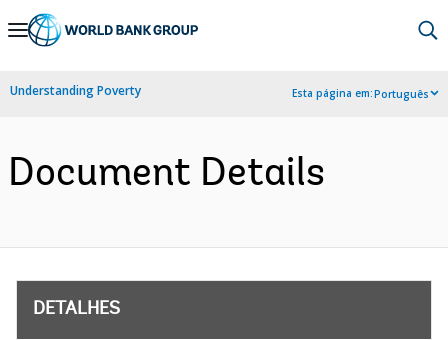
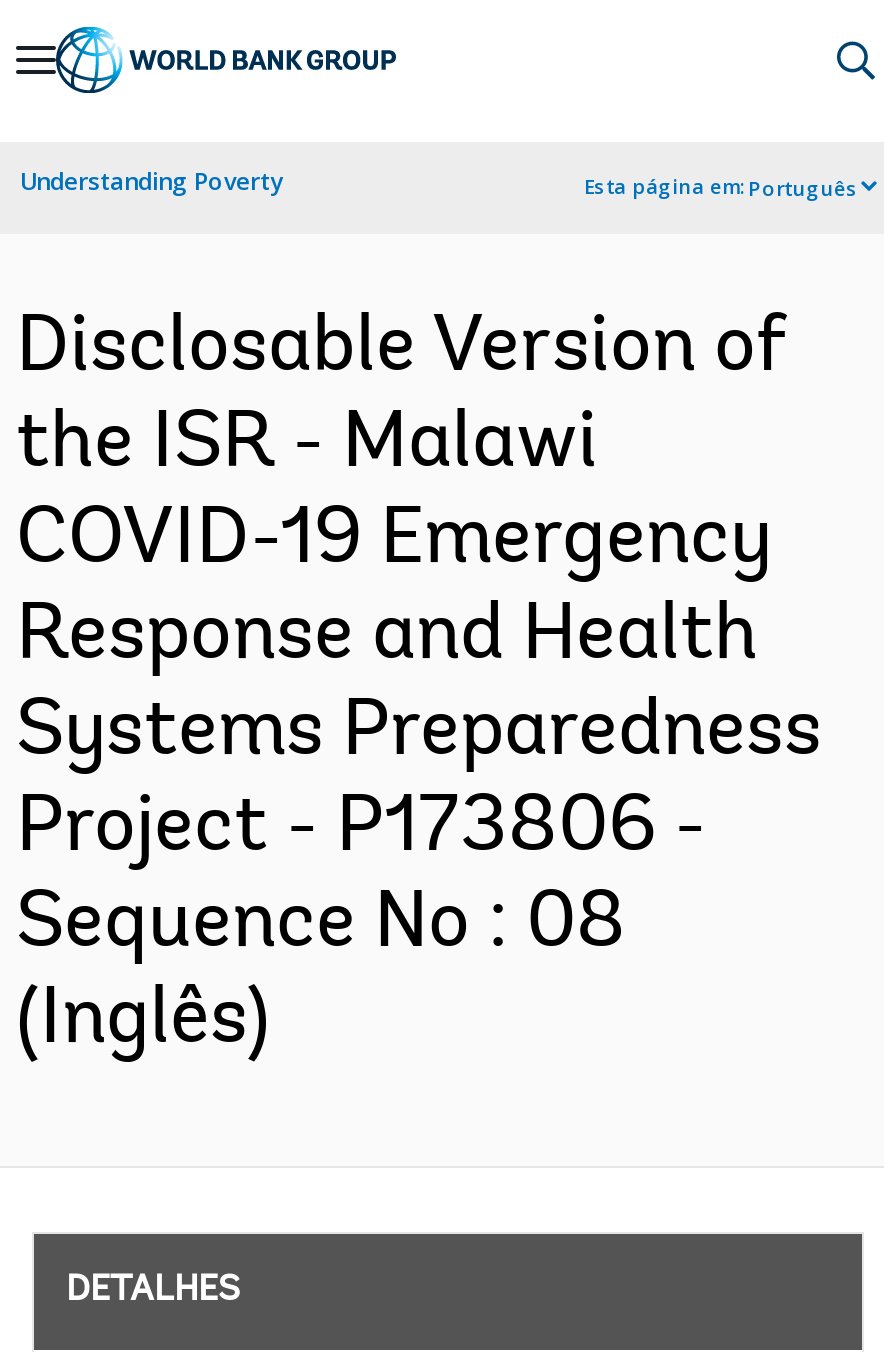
- Document Details
+ Disclosable Version of
+ the ISR - Malawi
+ COVID-19 Emergency
+ Response and Health
+ Systems Preparedness
+ Project - P173806 -
+ Sequence No : 08
+ (Inglês)
